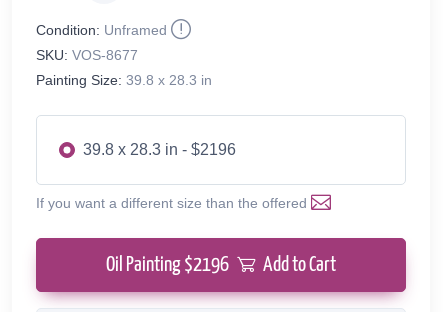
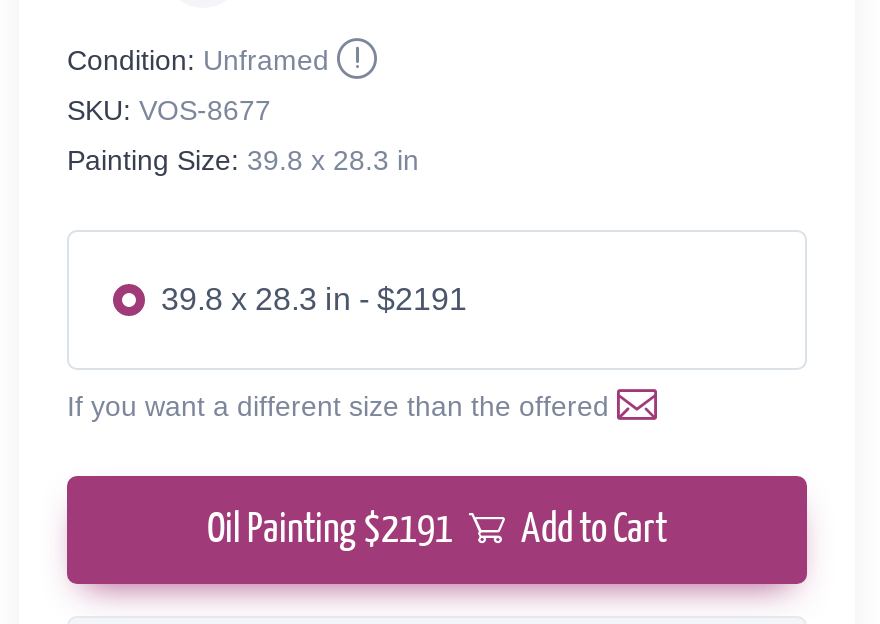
- 39.8 x 28.3 in - $2196
+ 39.8 x 28.3 in - $2191

- Oil Painting $2196 Add to Cart
+ Oil Painting $2191 Add to Cart
